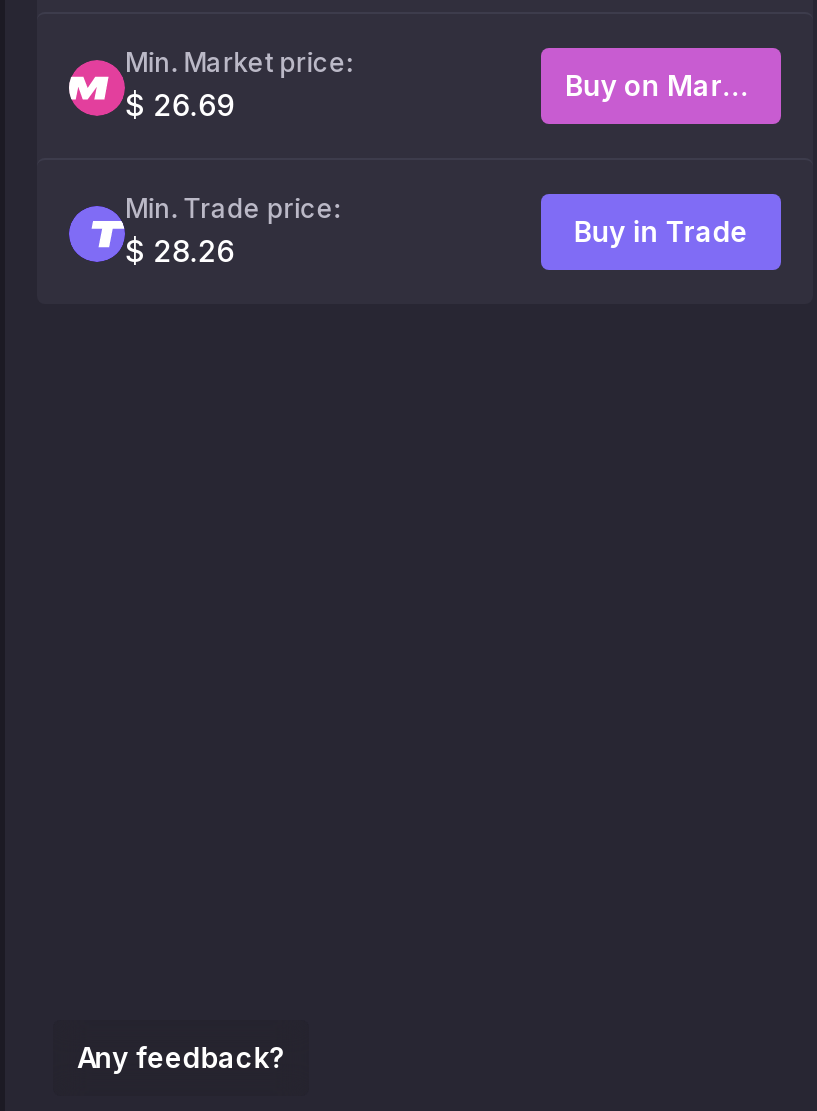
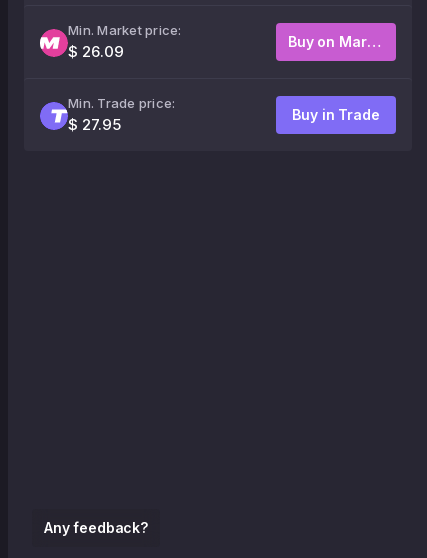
- $ 26.69
+ $ 26.09

- $ 28.26
+ $ 27.95
